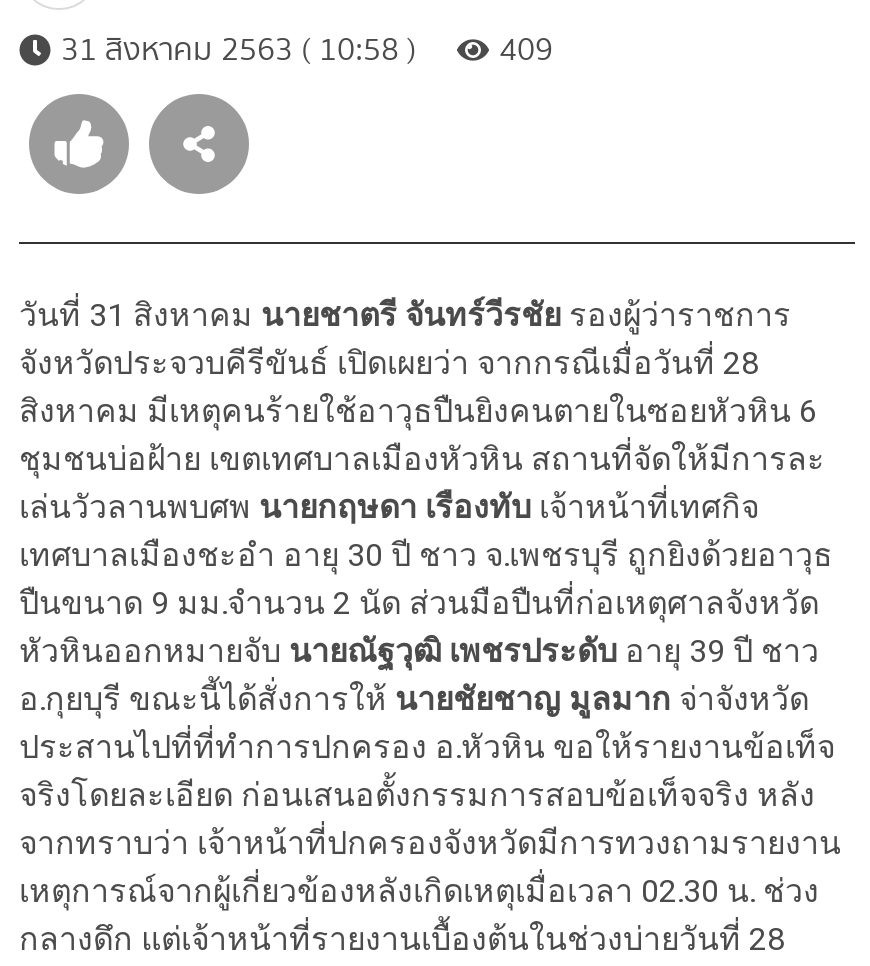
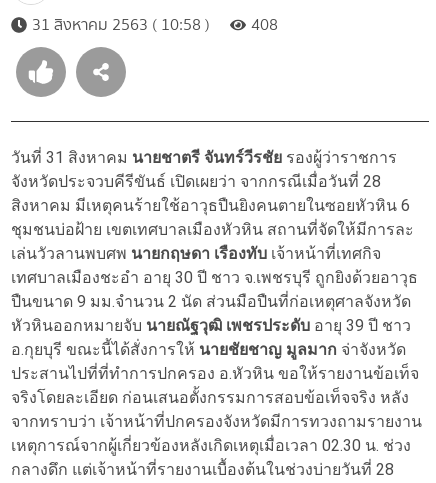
- 31 สิงหาคม 2563 ( 10:58 ) 409
+ 31 สิงหาคม 2563 ( 10:58 ) 408
